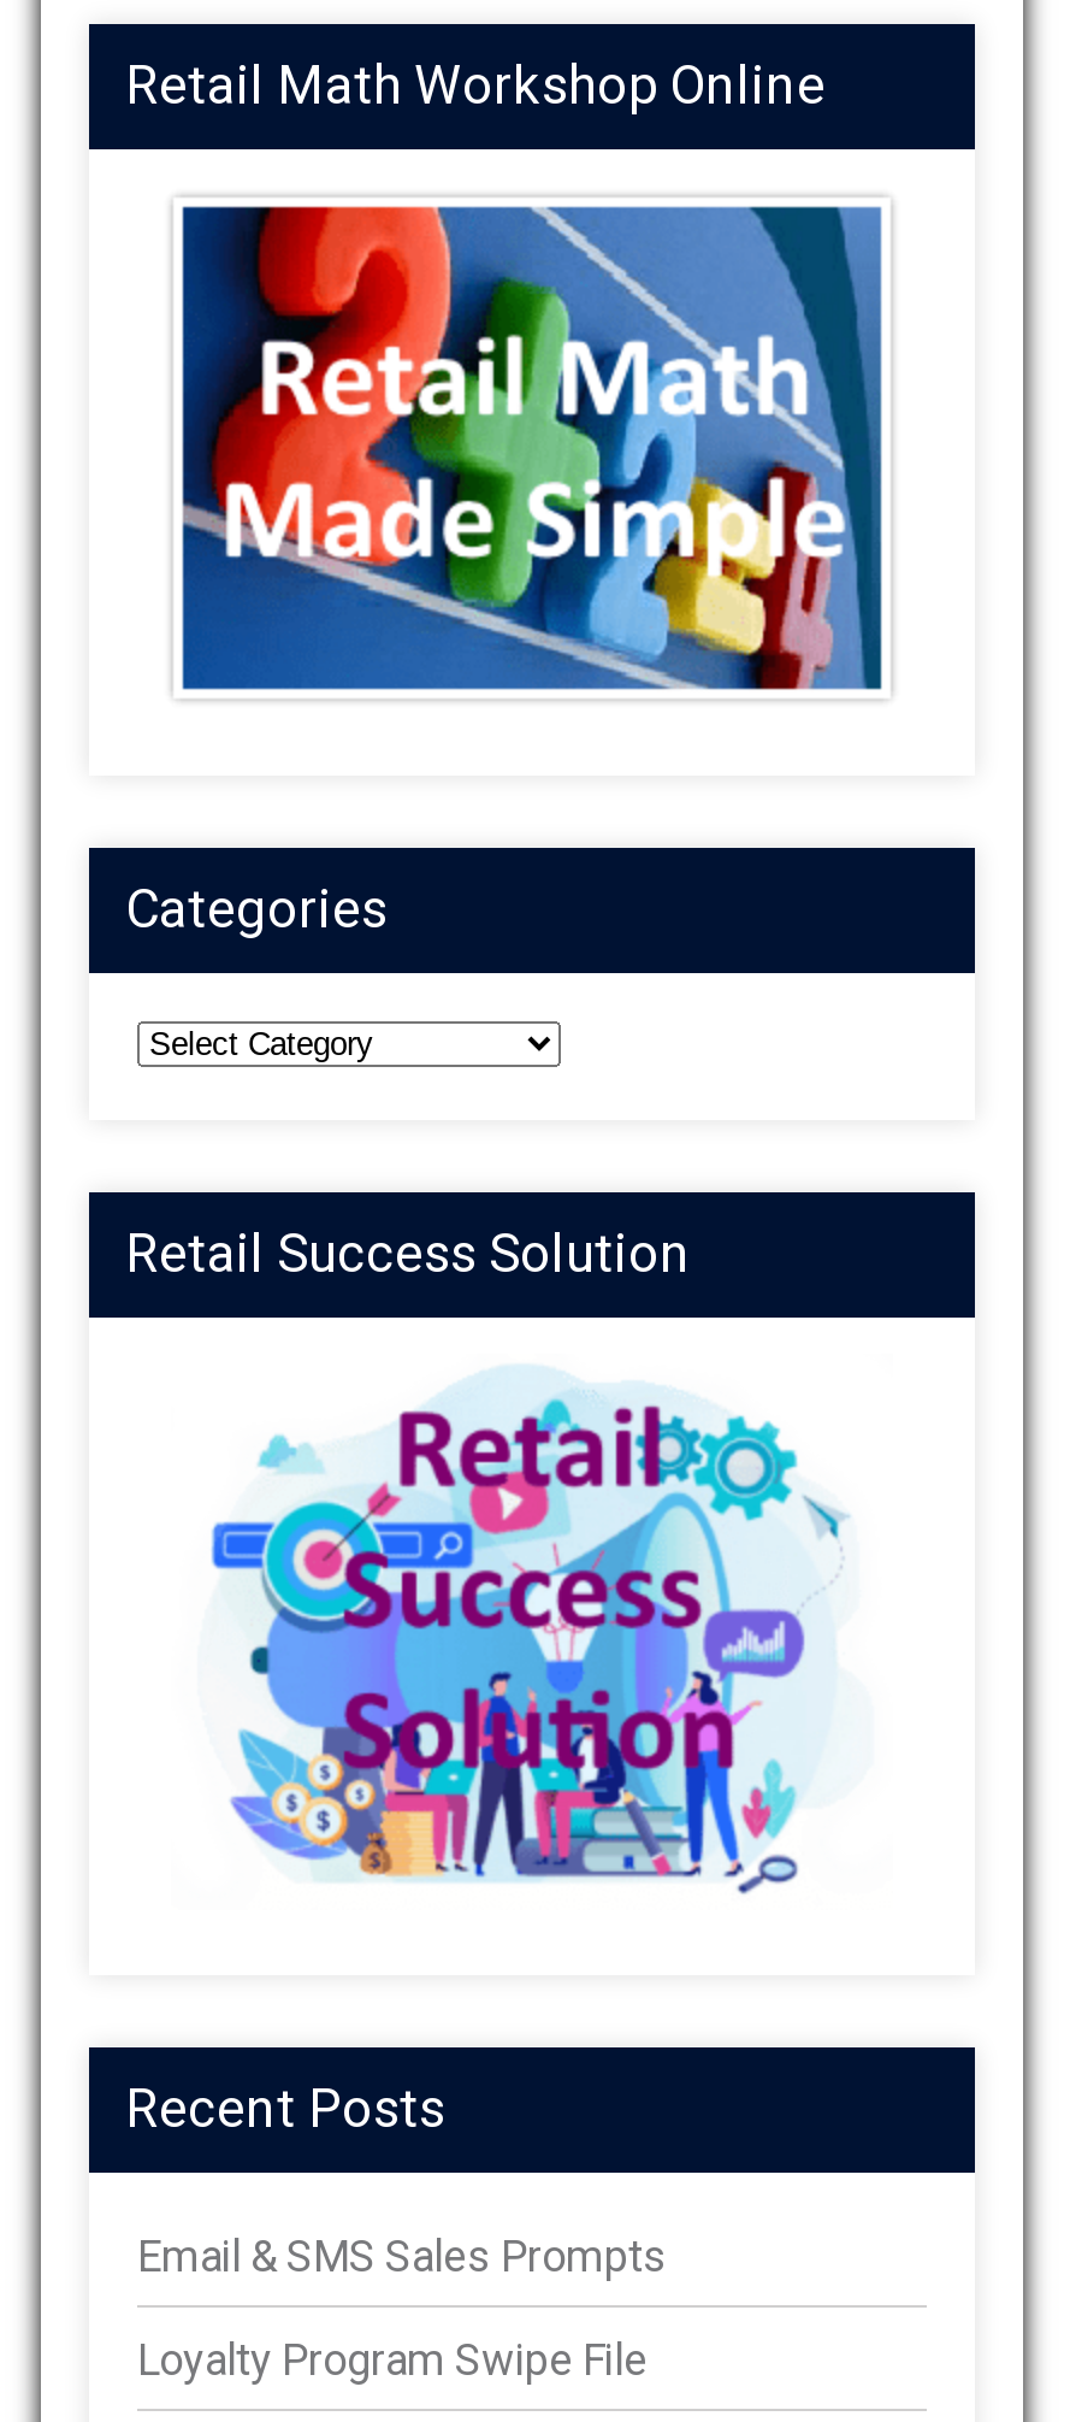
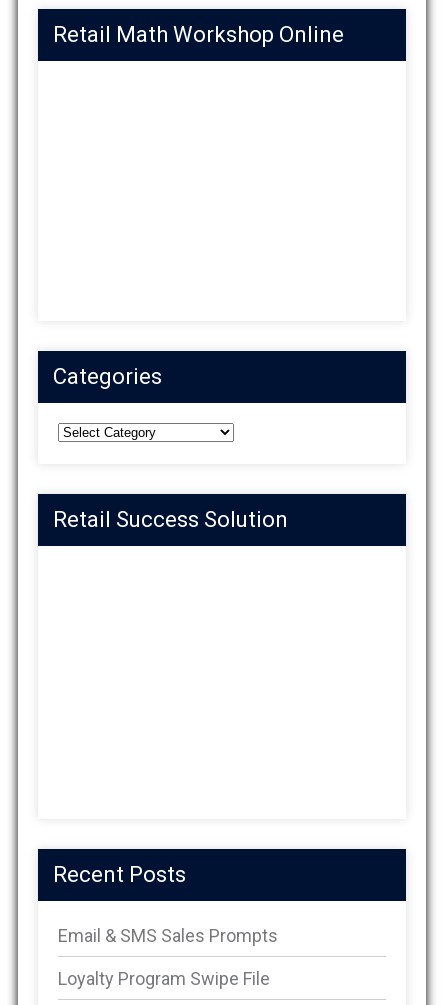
- [image]

- [image]
